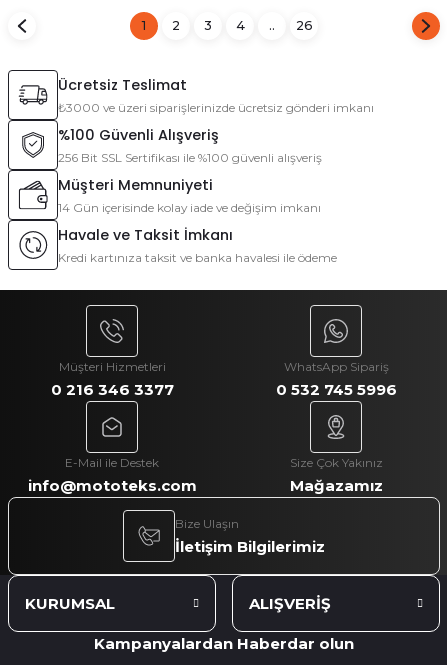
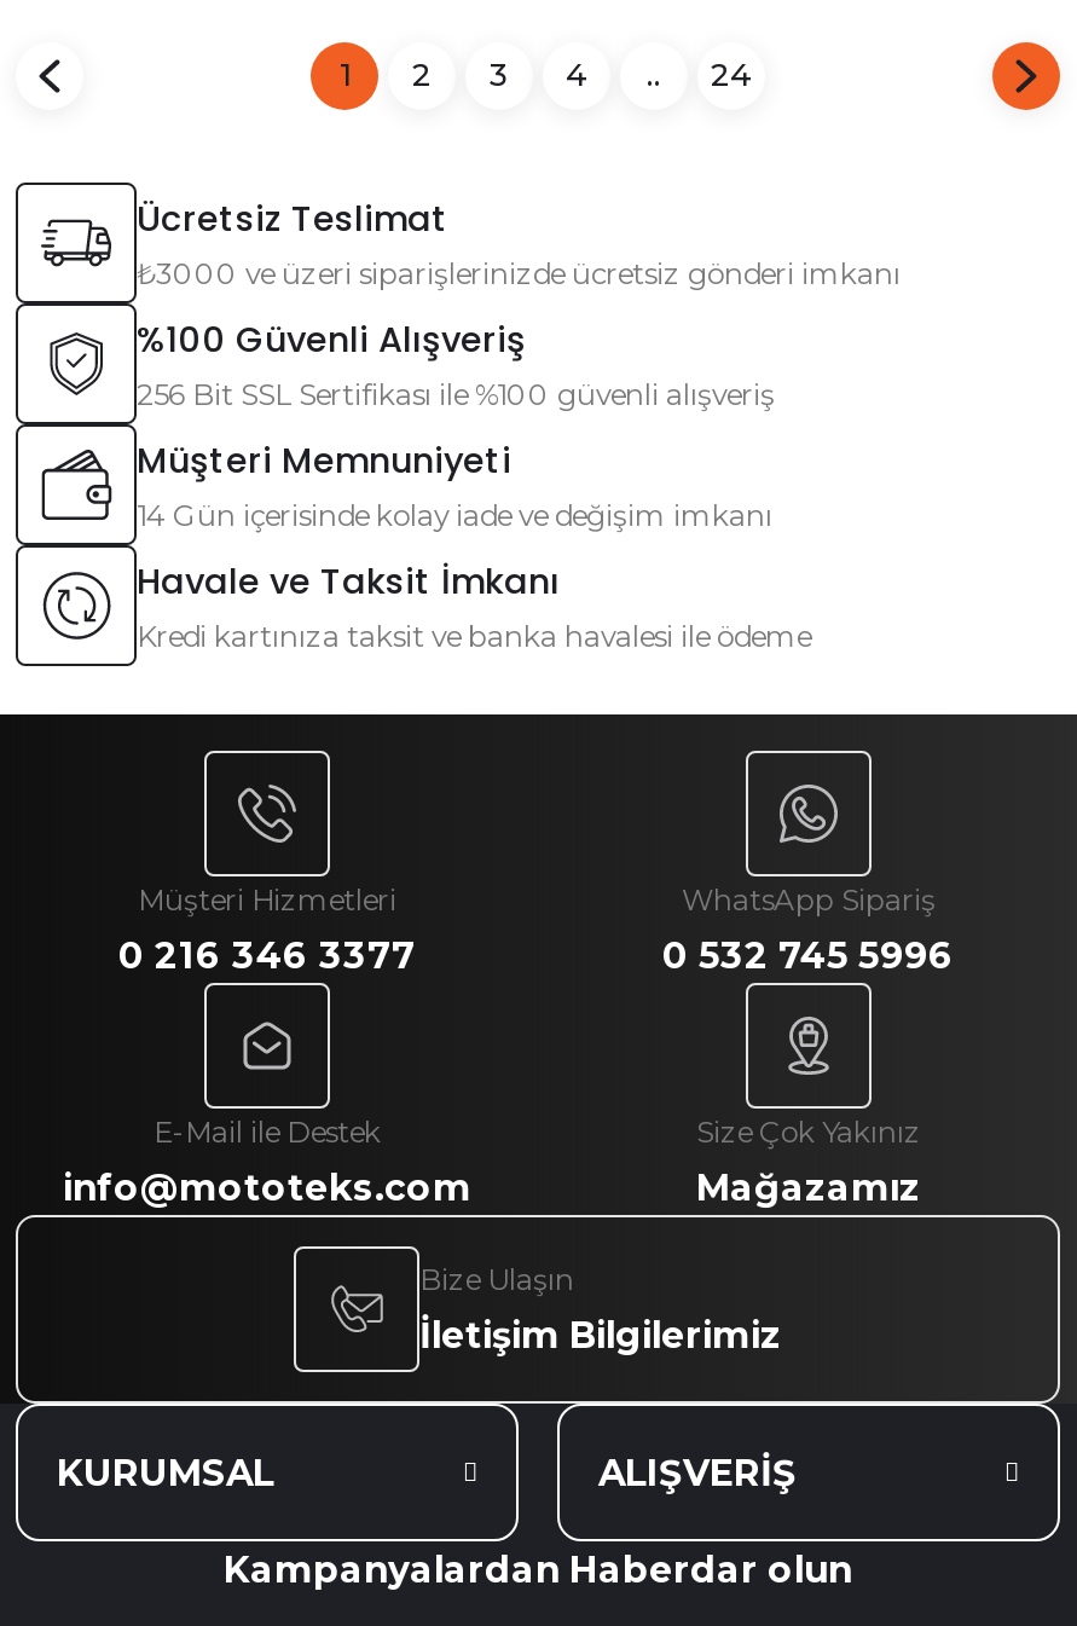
- 26
+ 24
